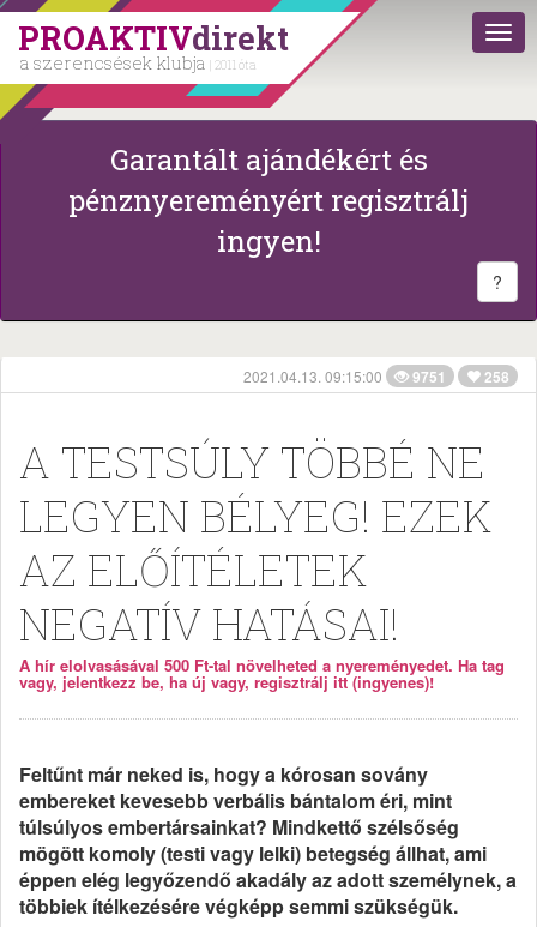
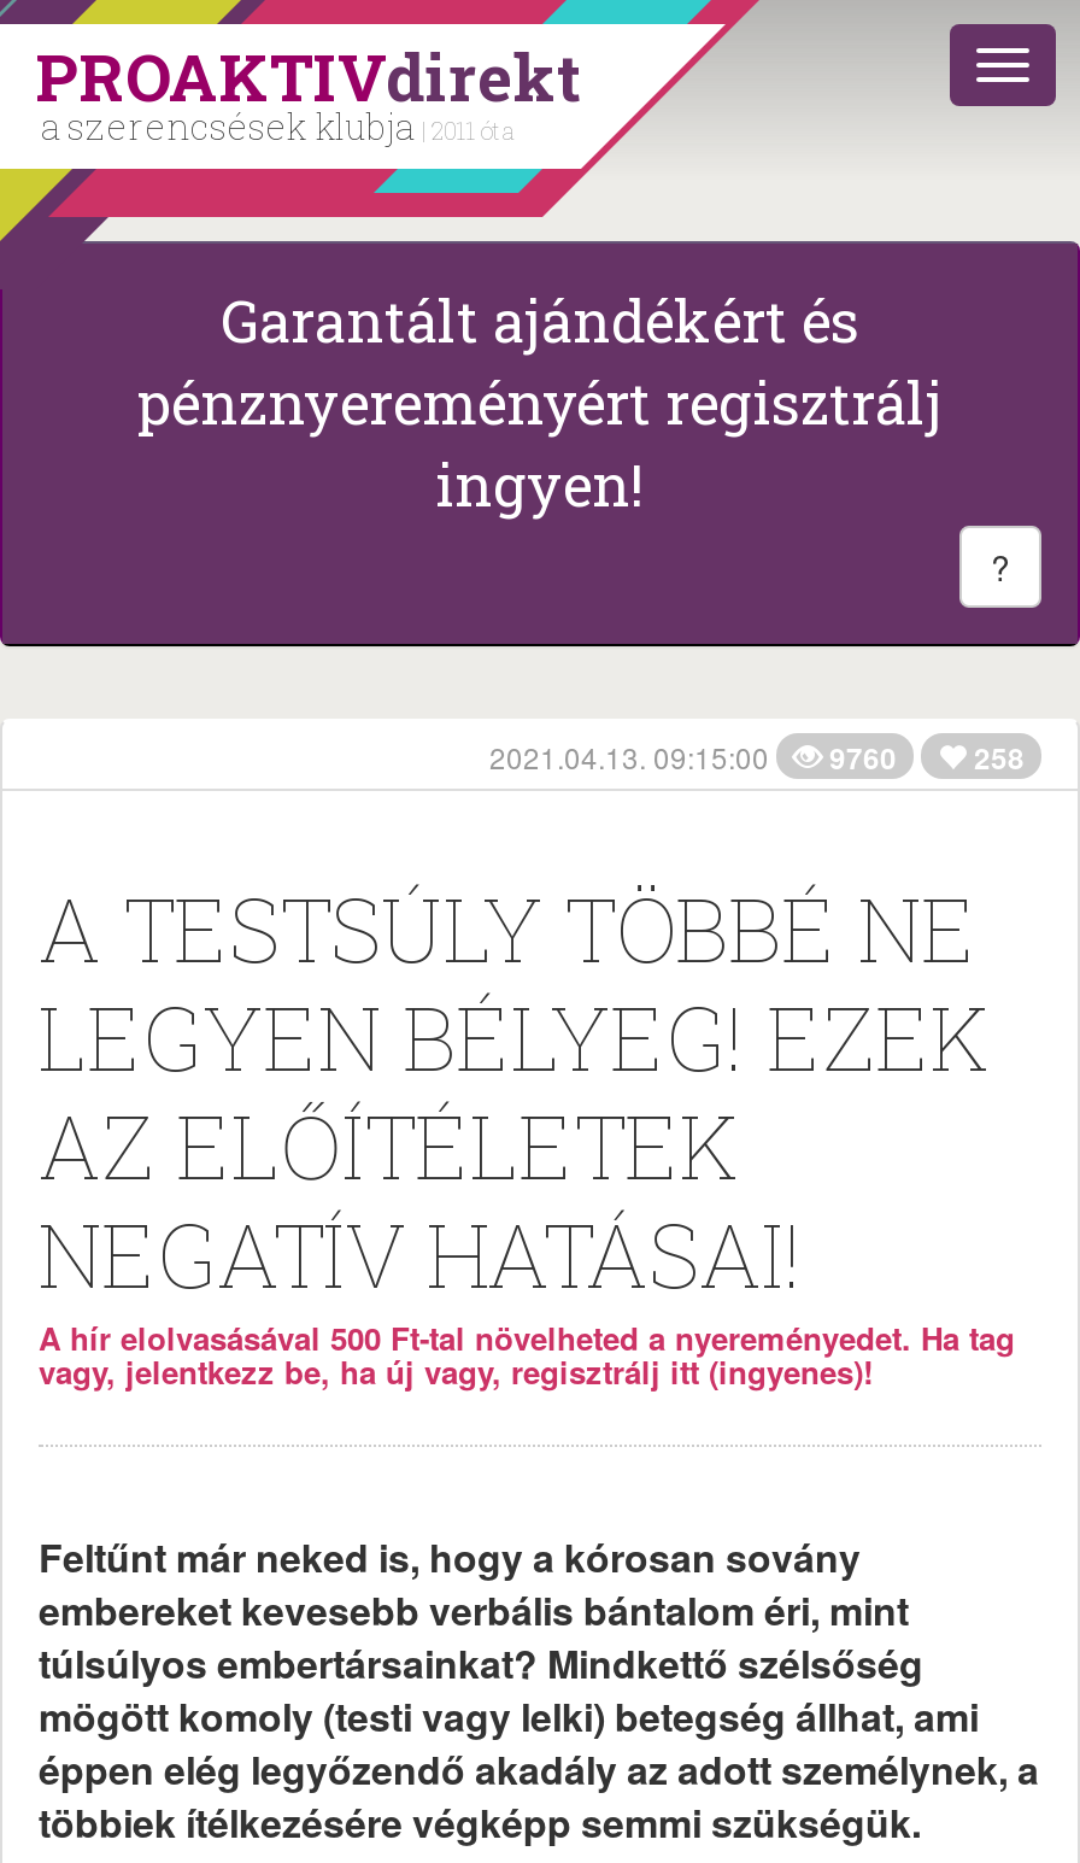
- 2021.04.13. 09:15:00 9751 258
+ 2021.04.13. 09:15:00 9760 258
